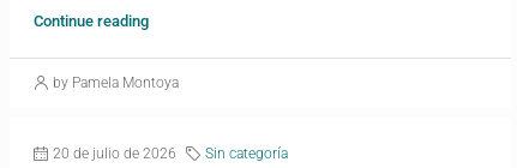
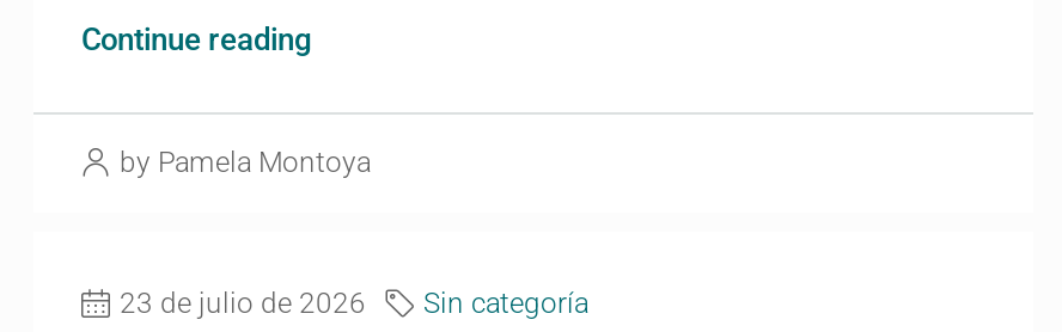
- 20 de julio de 2026 Sin categoría
+ 23 de julio de 2026 Sin categoría
